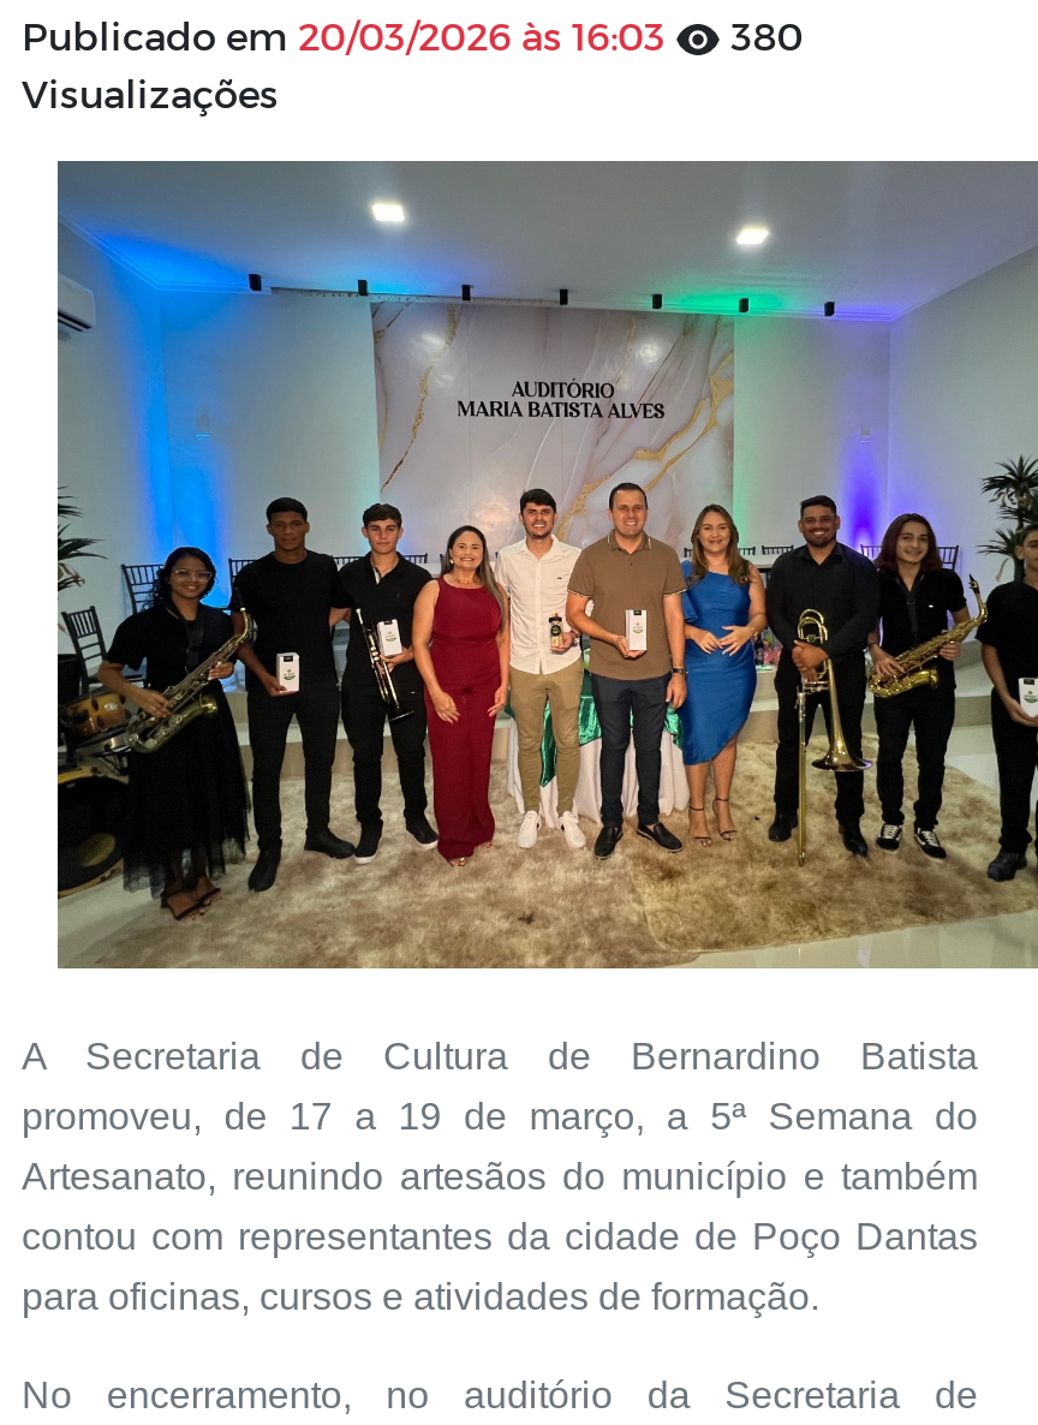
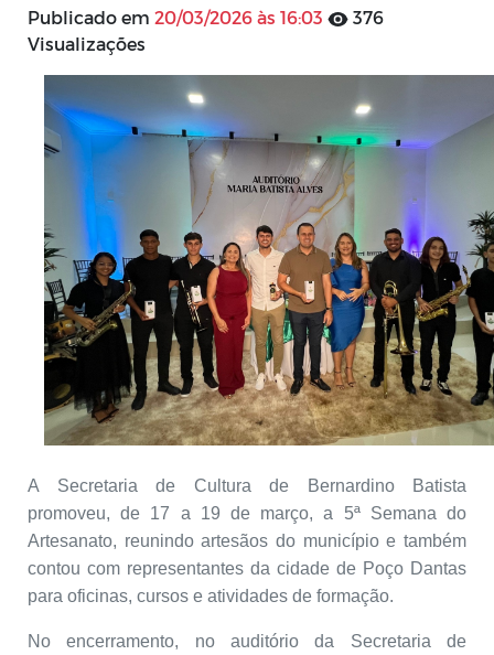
- Publicado em 20/03/2026 às 16:03 380
+ Publicado em 20/03/2026 às 16:03 376
